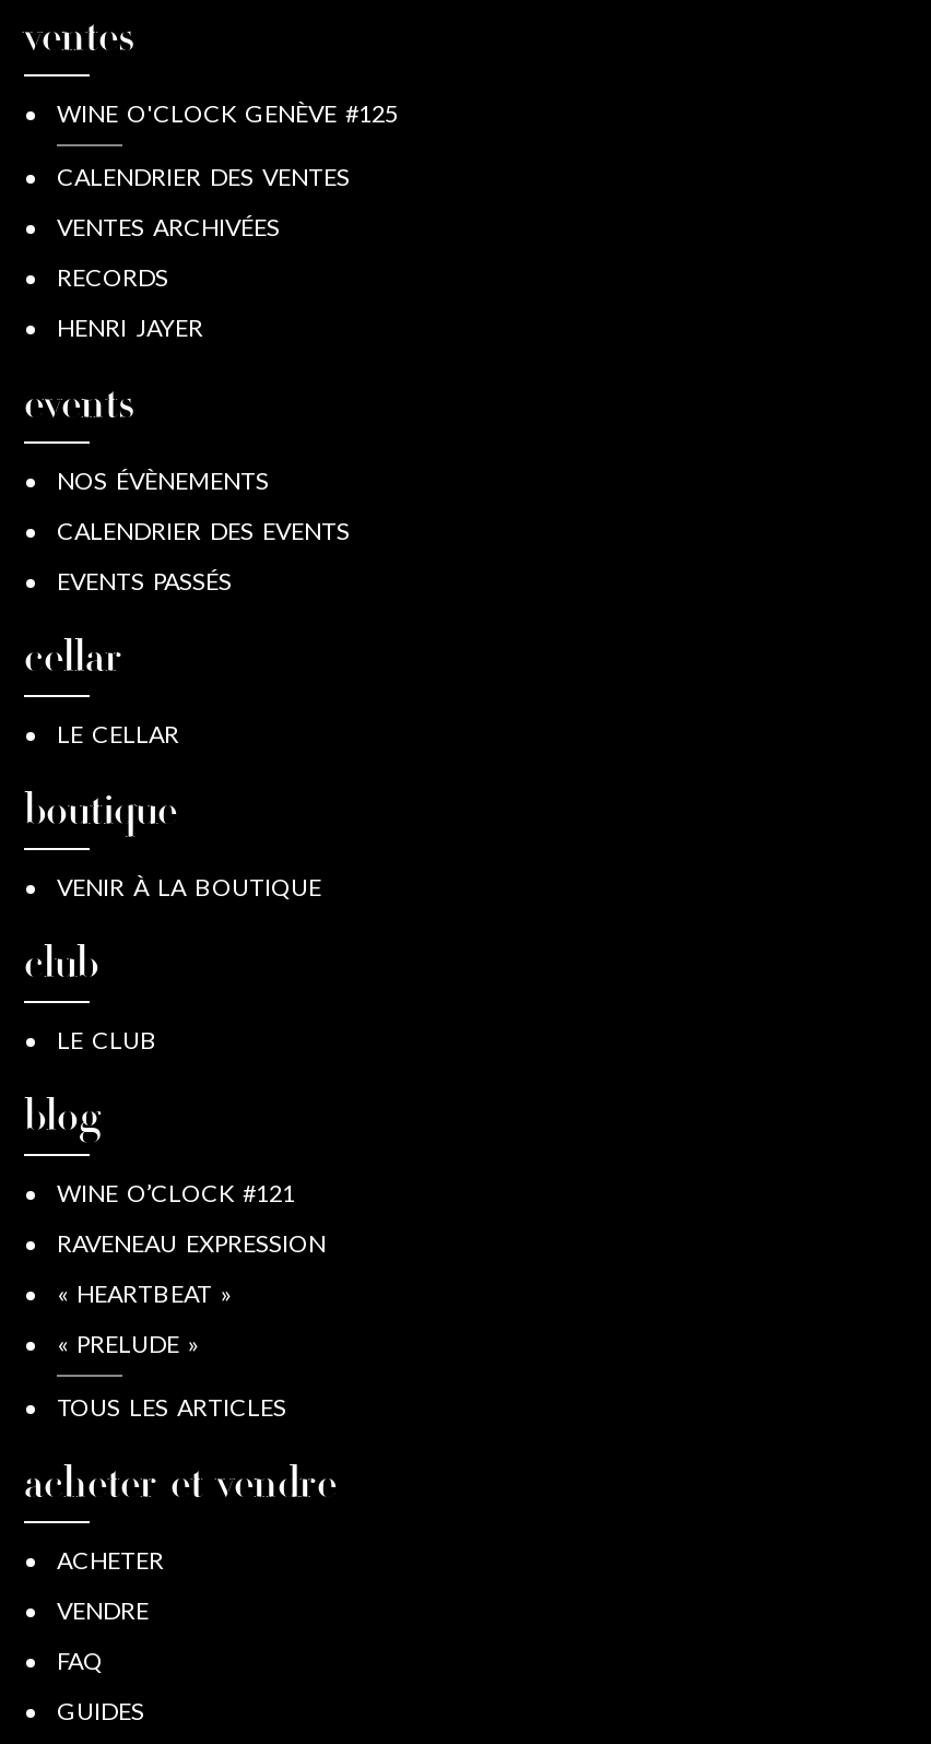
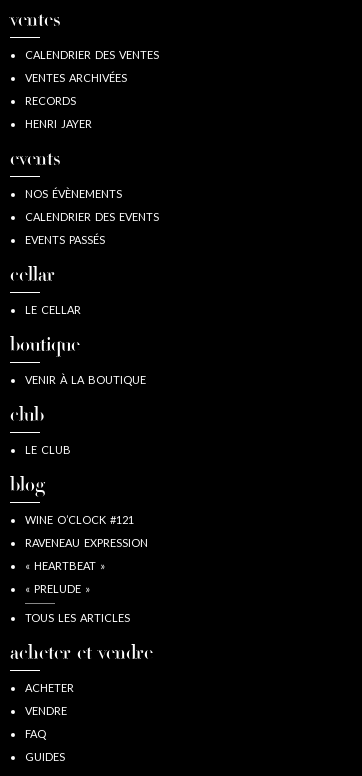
- WINE O'CLOCK GENÈVE #125
